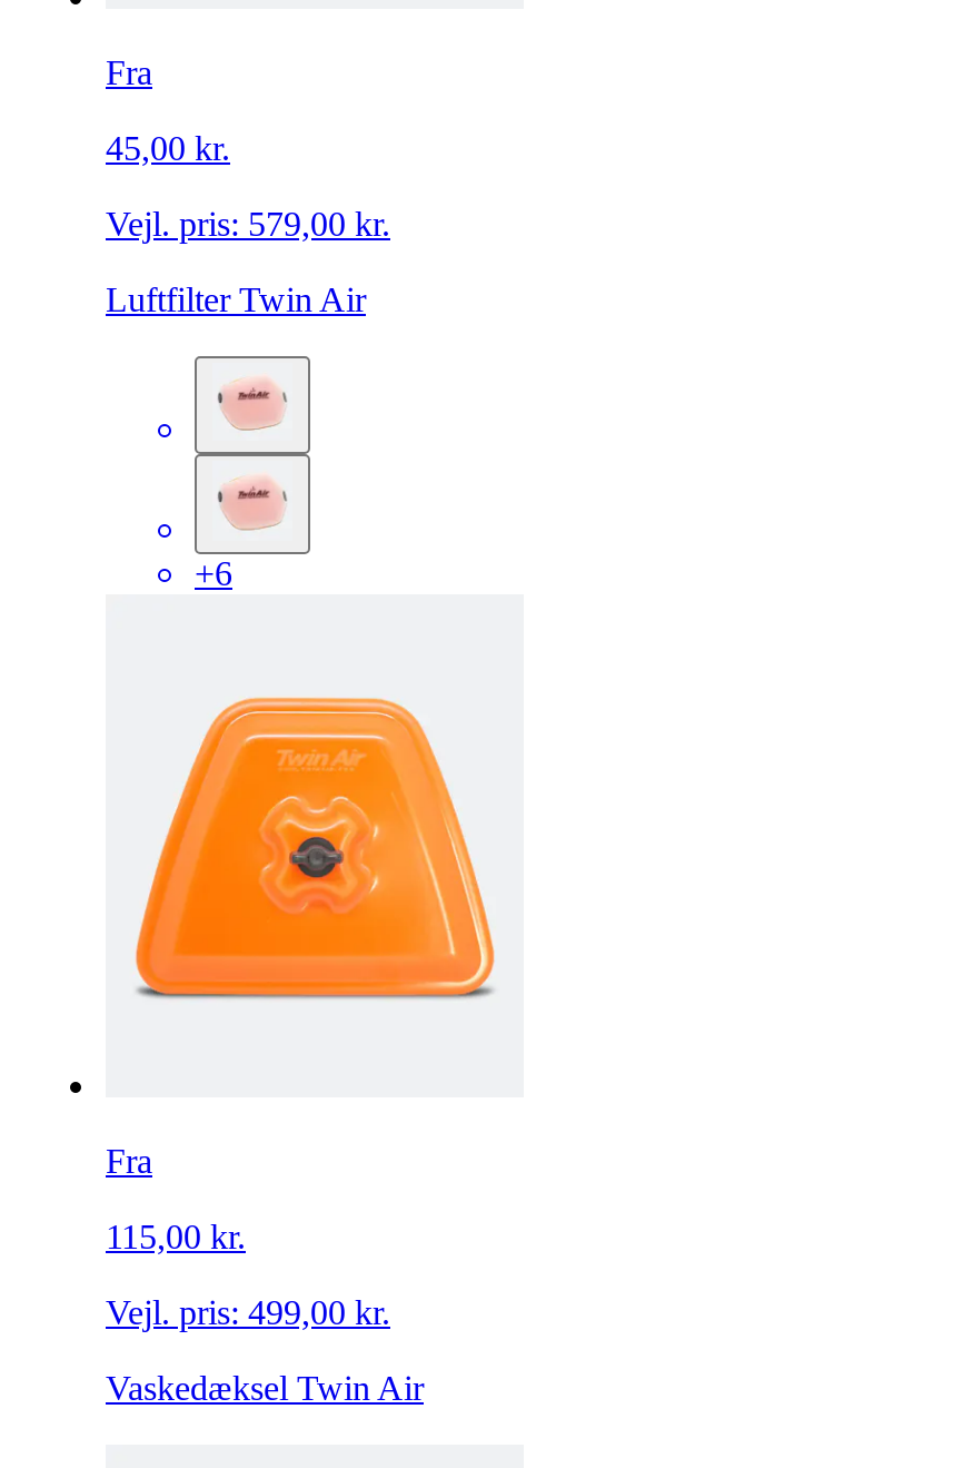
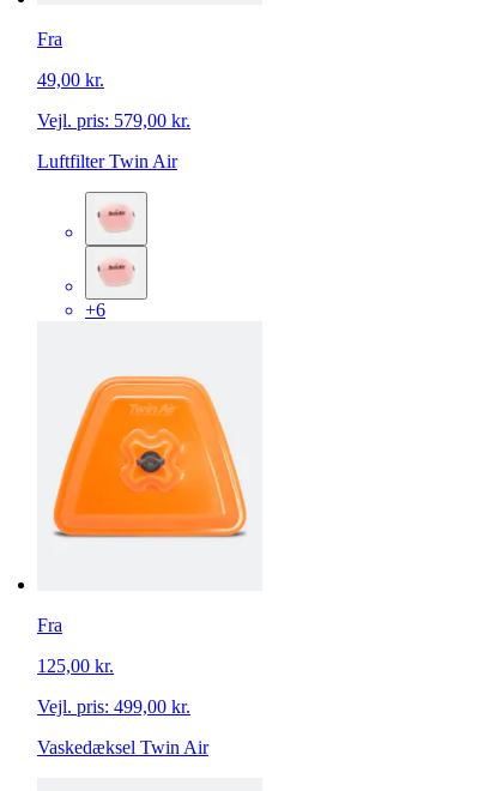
- 45,00 kr.
+ 49,00 kr.

- 115,00 kr.
+ 125,00 kr.
